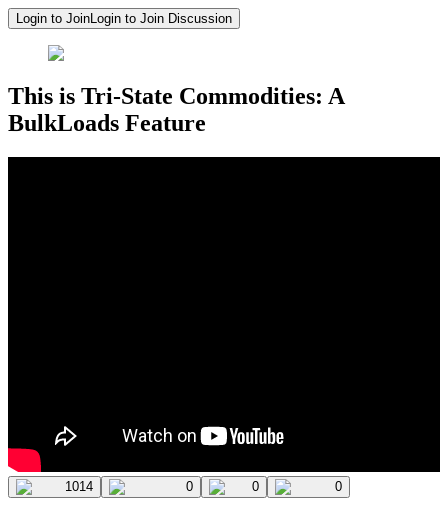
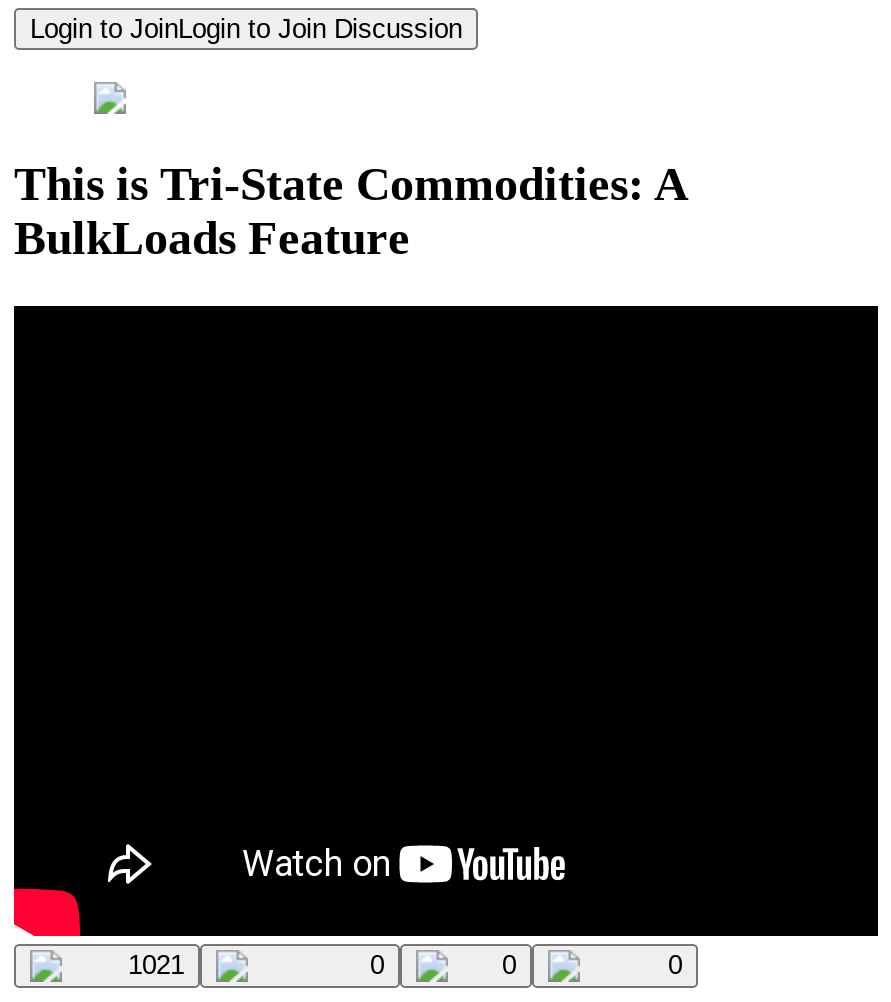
- 1014
+ 1021
